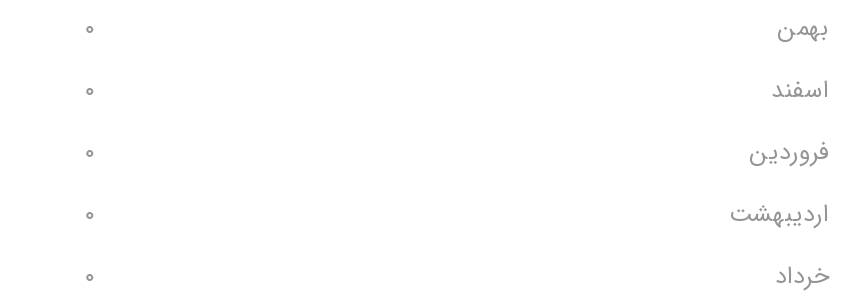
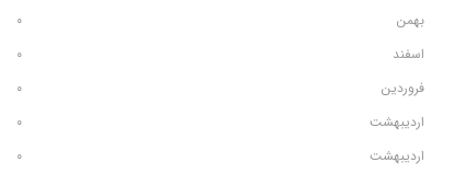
- خرداد
+ اردیبهشت
